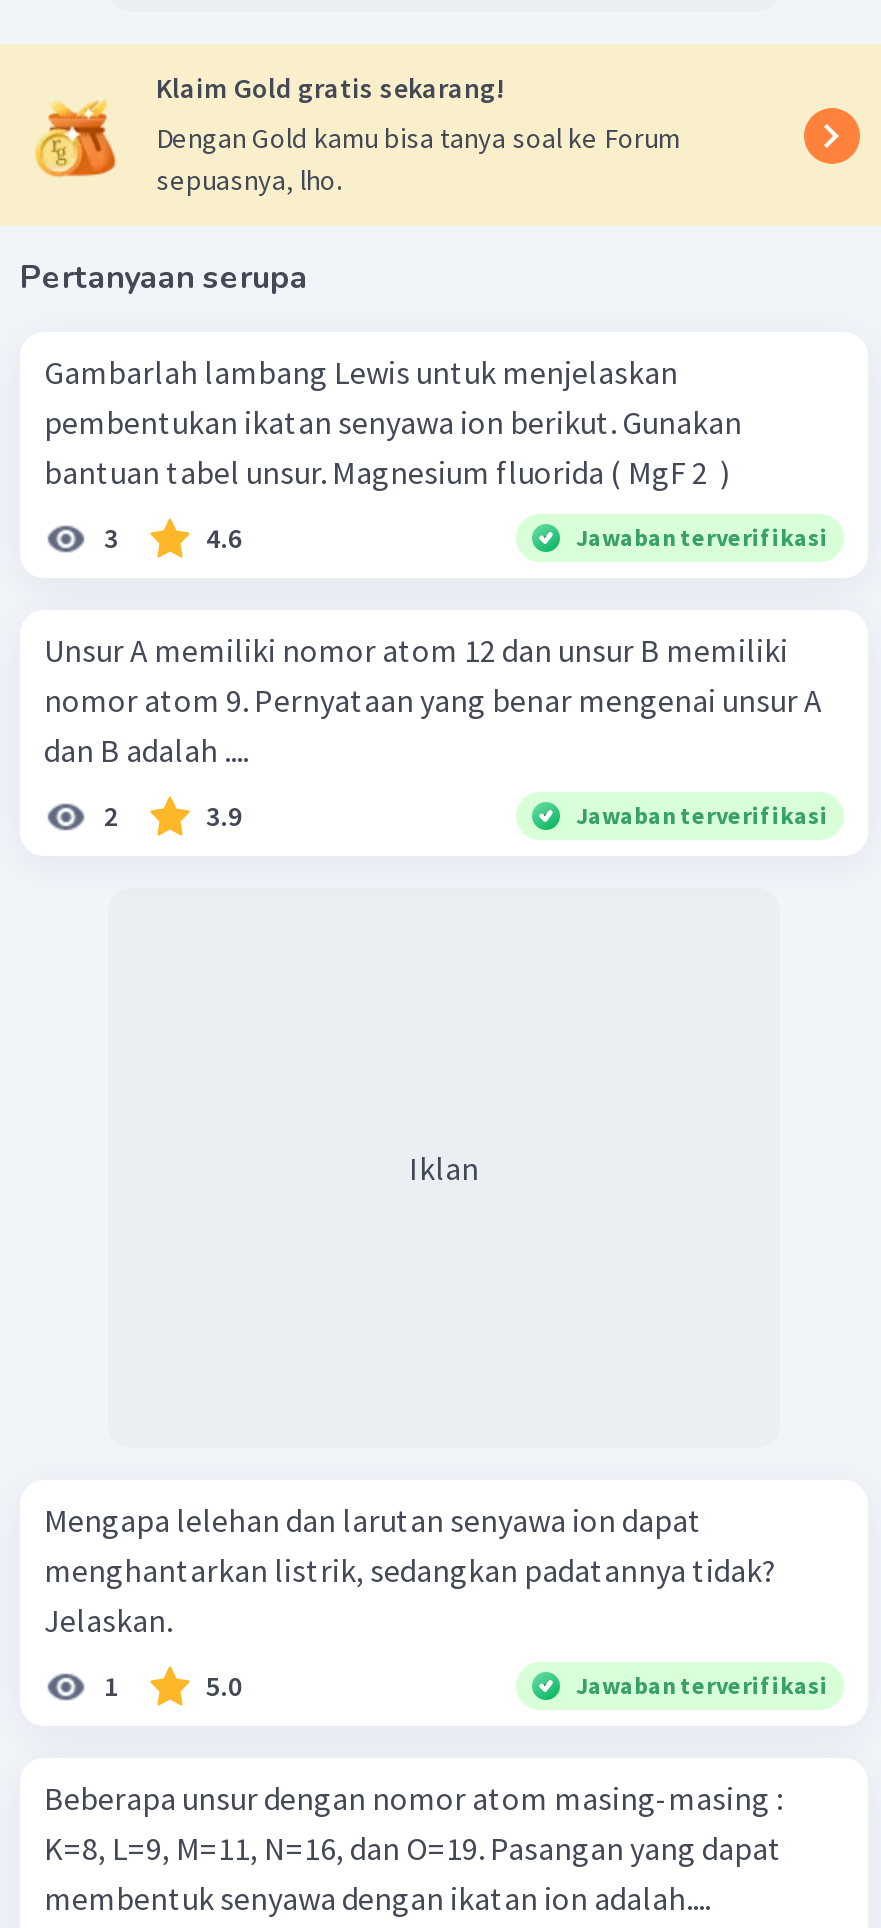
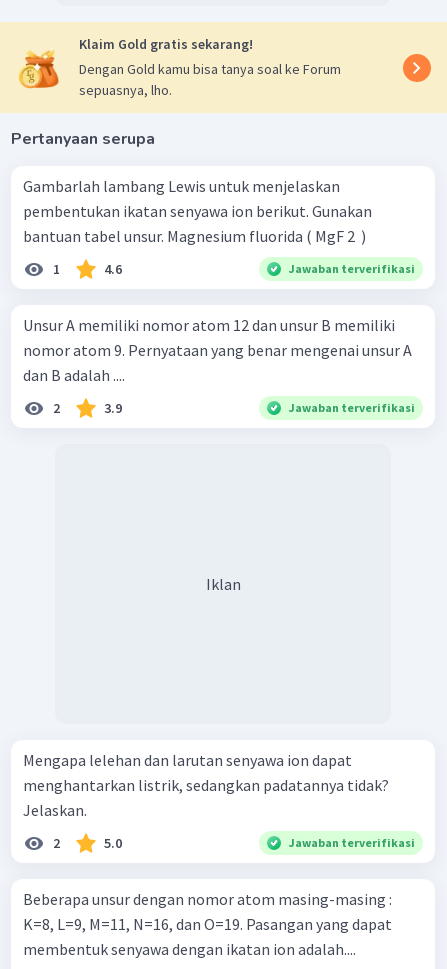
- 3
+ 1

- 1
+ 2
